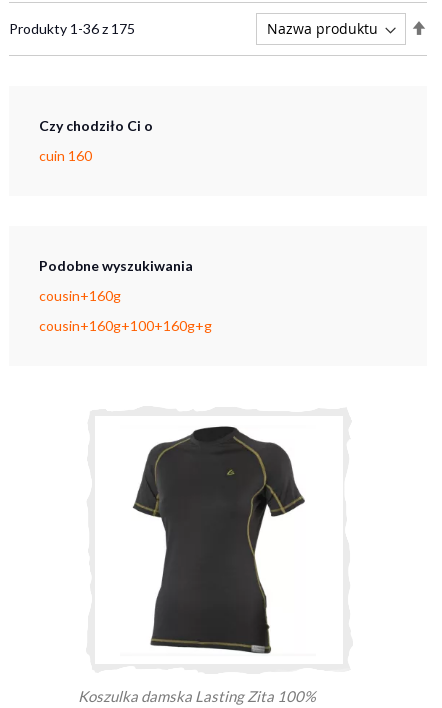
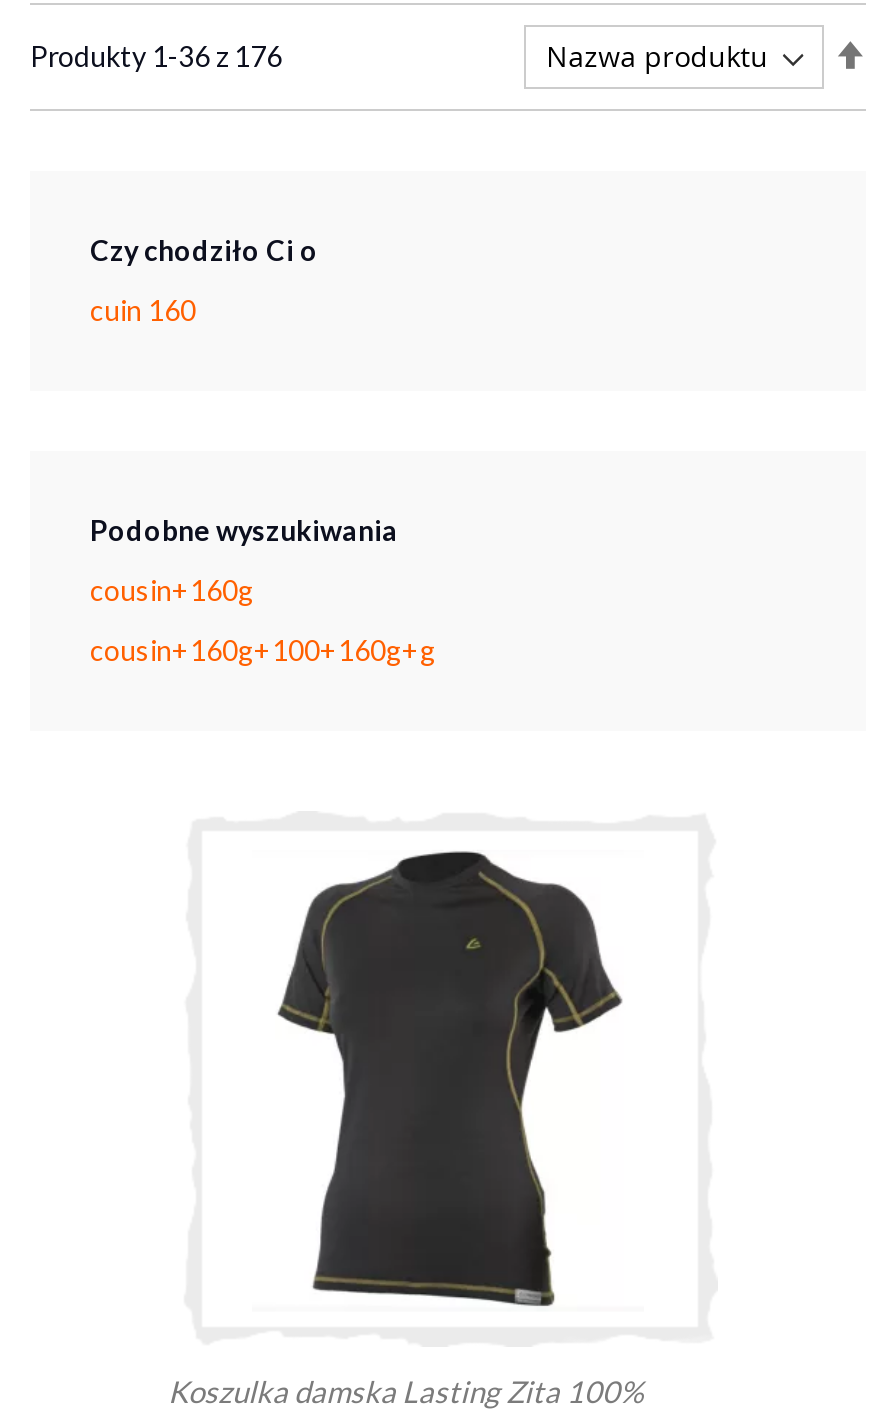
- Produkty 1-36 z 175
+ Produkty 1-36 z 176
